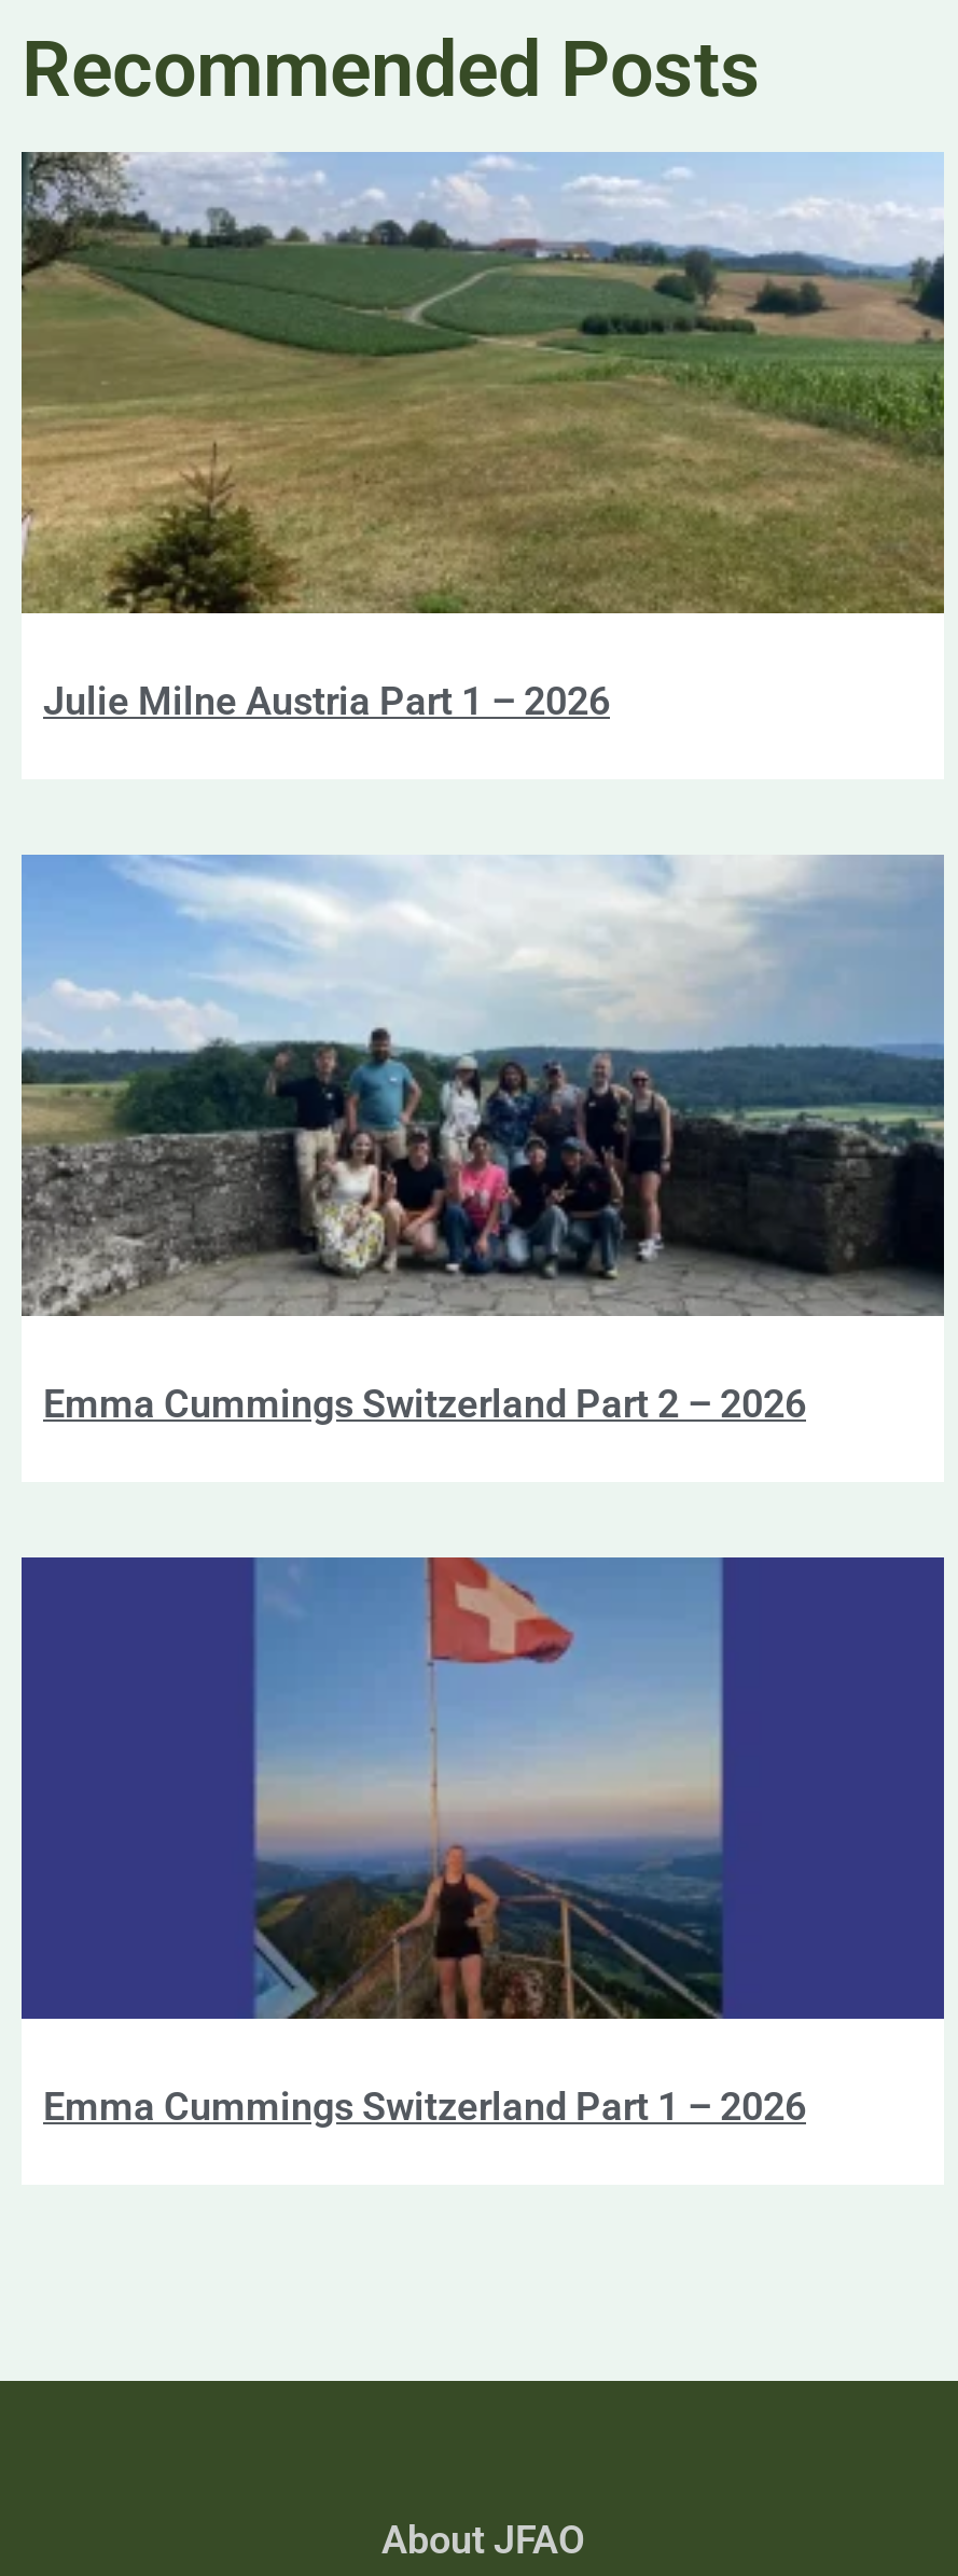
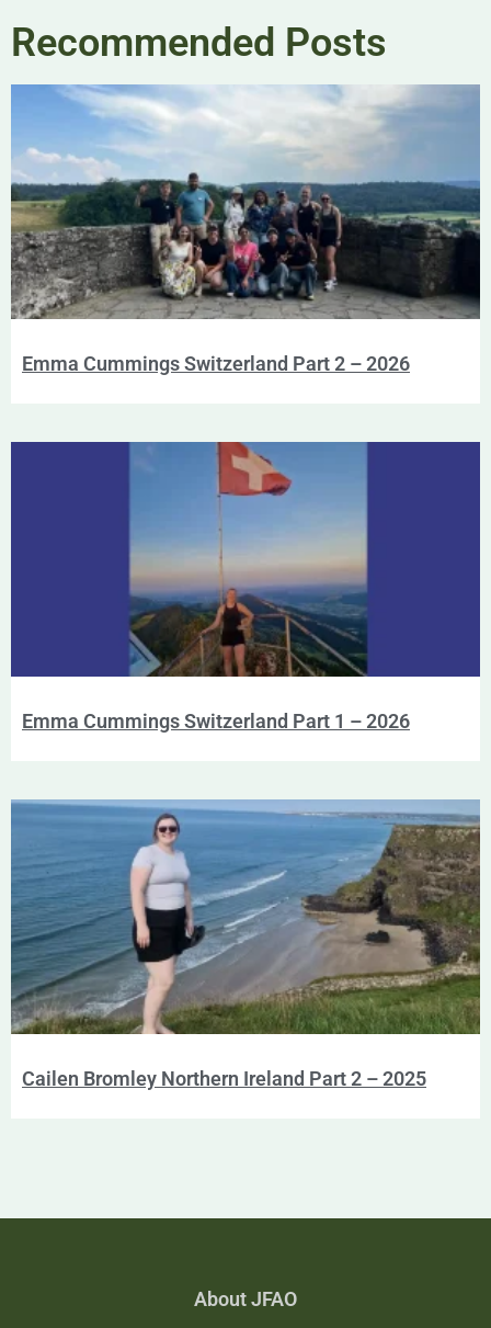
- [image]
- Julie Milne Austria Part 1 – 2026

moved up: [image] | Emma Cummings Switzerland Part 2 – 2026 | Emma Cummings Switzerland Part 1 – 2026

+ [image]
+ Cailen Bromley Northern Ireland Part 2 – 2025
